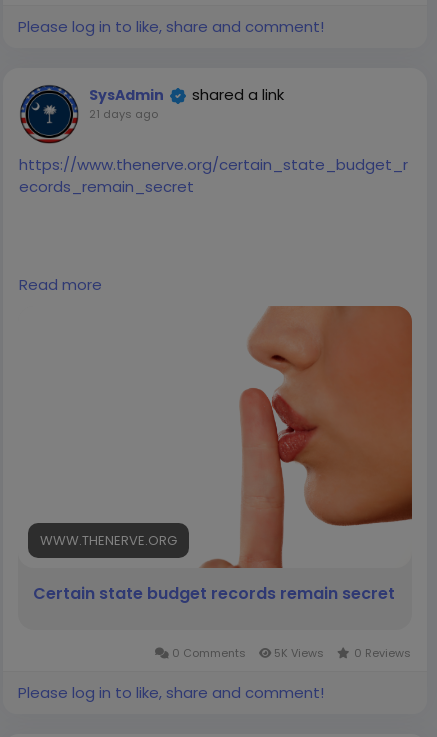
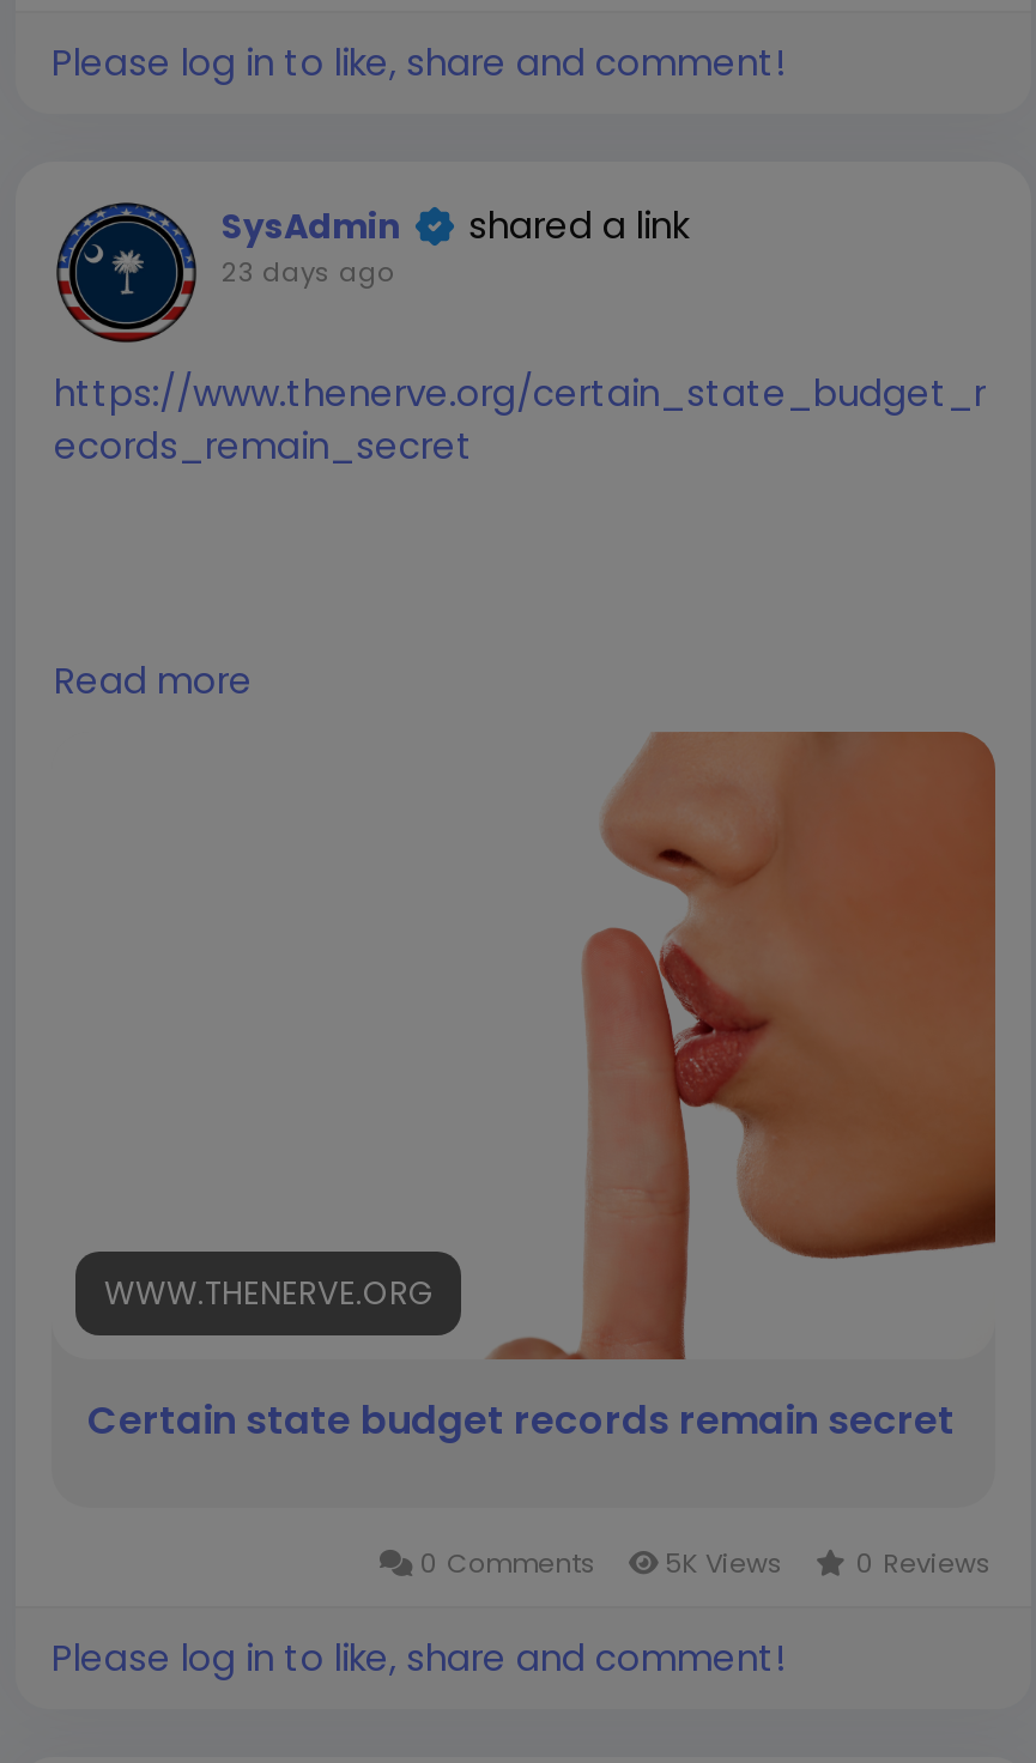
- 21 days ago
+ 23 days ago
